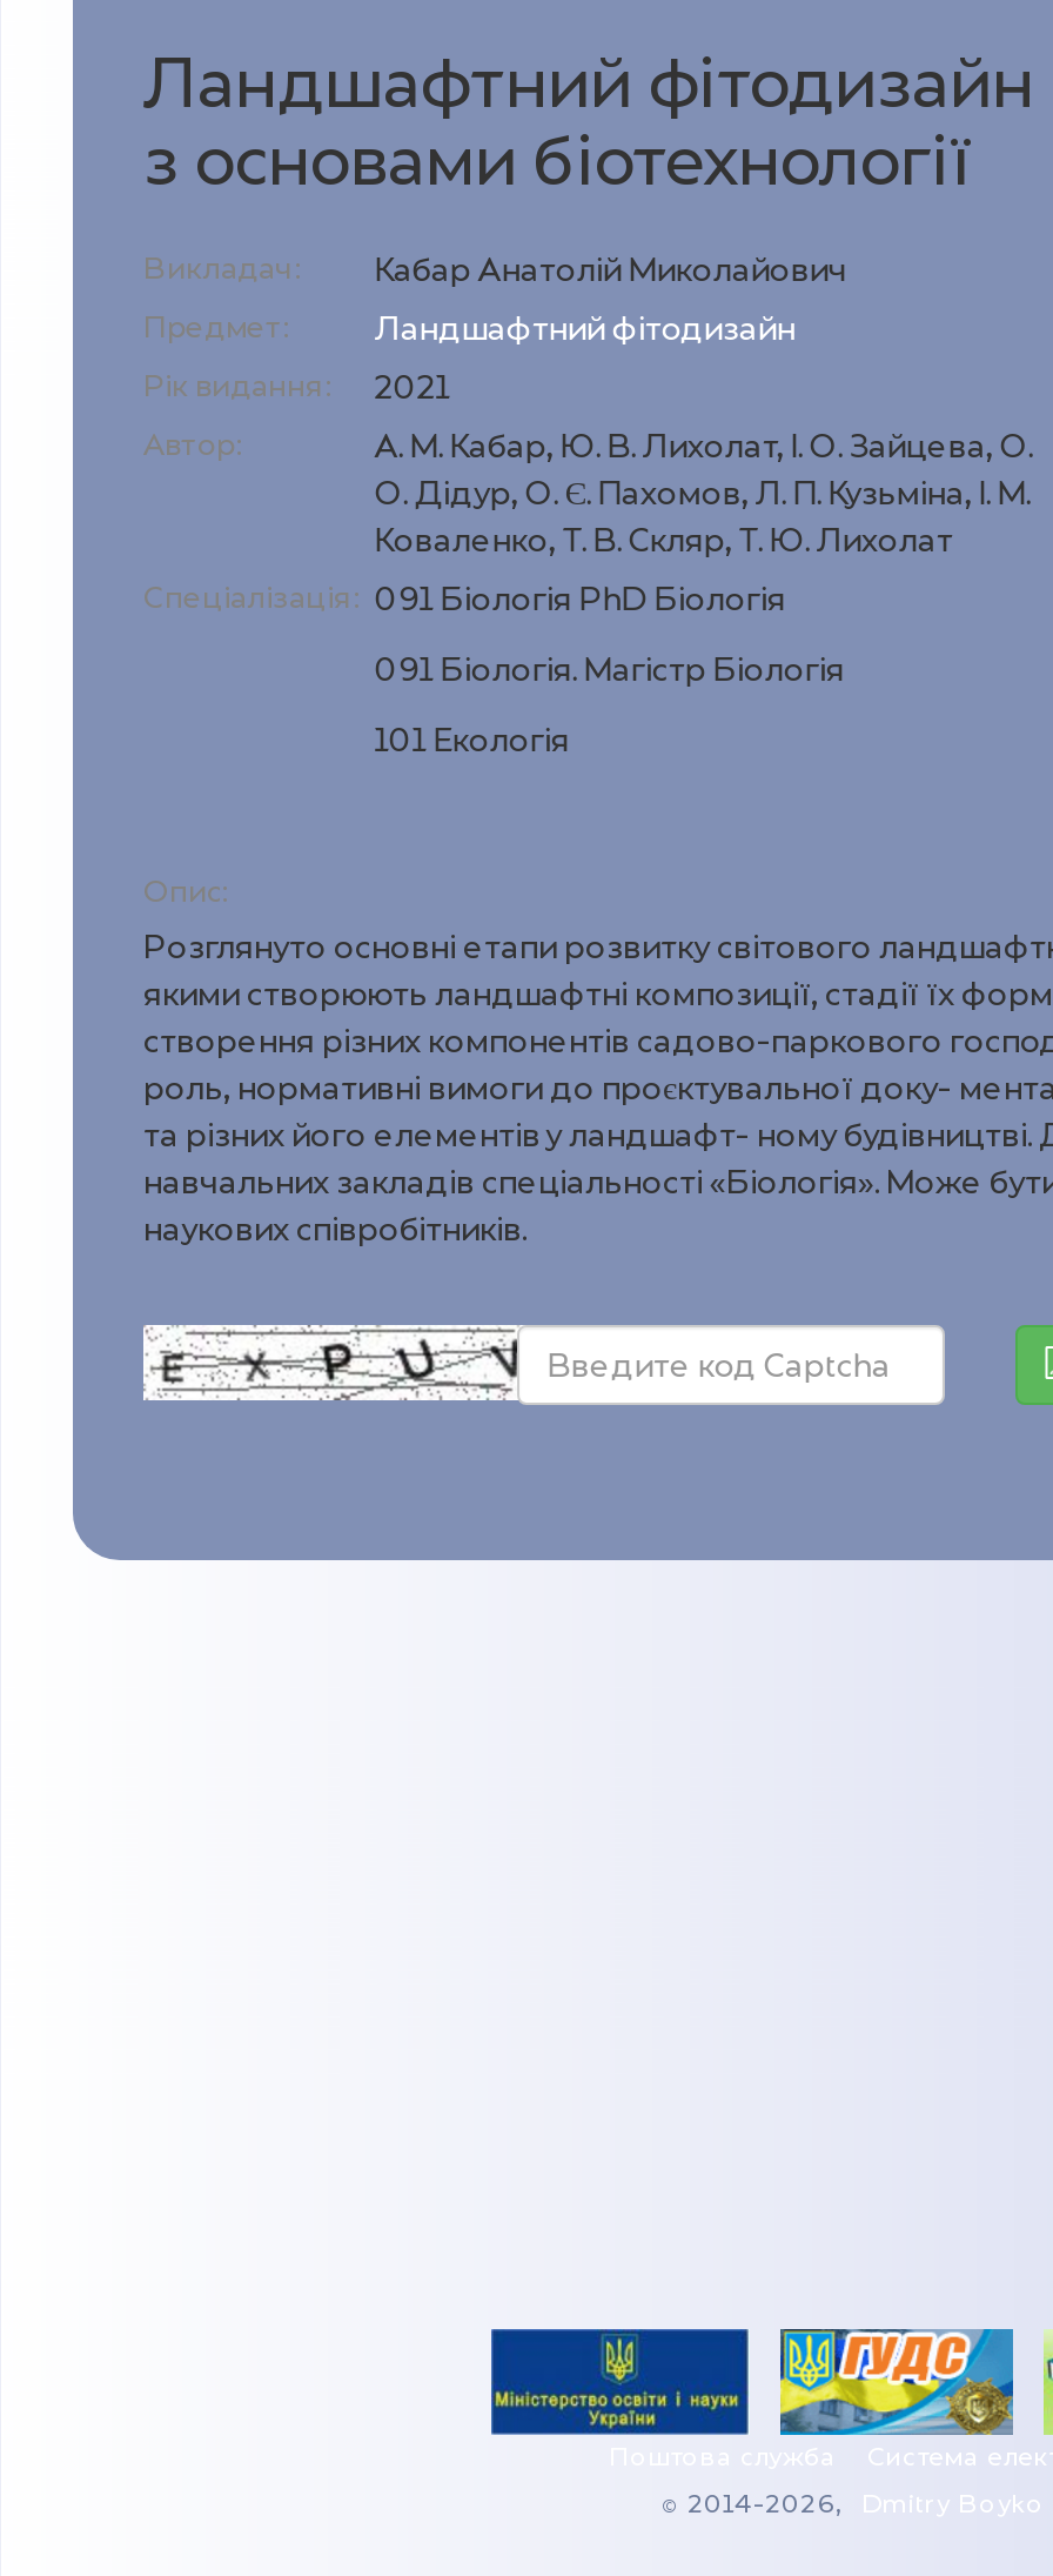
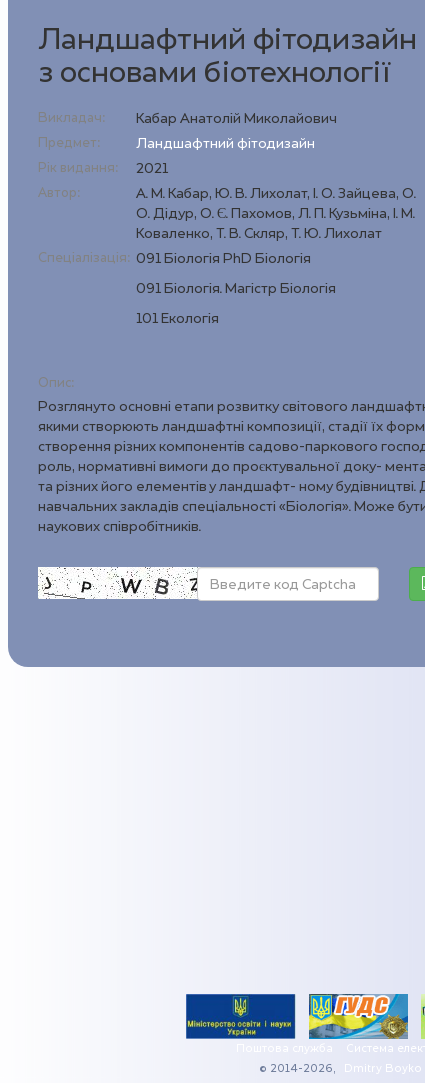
- [image]
+ [image]
